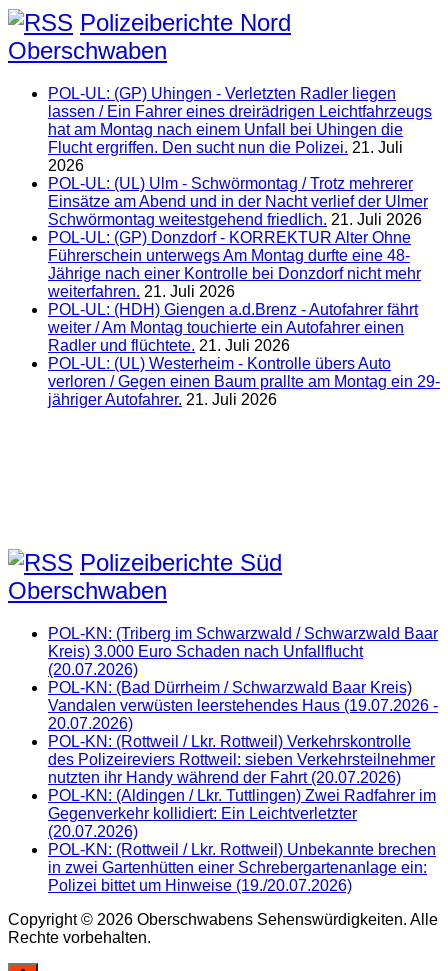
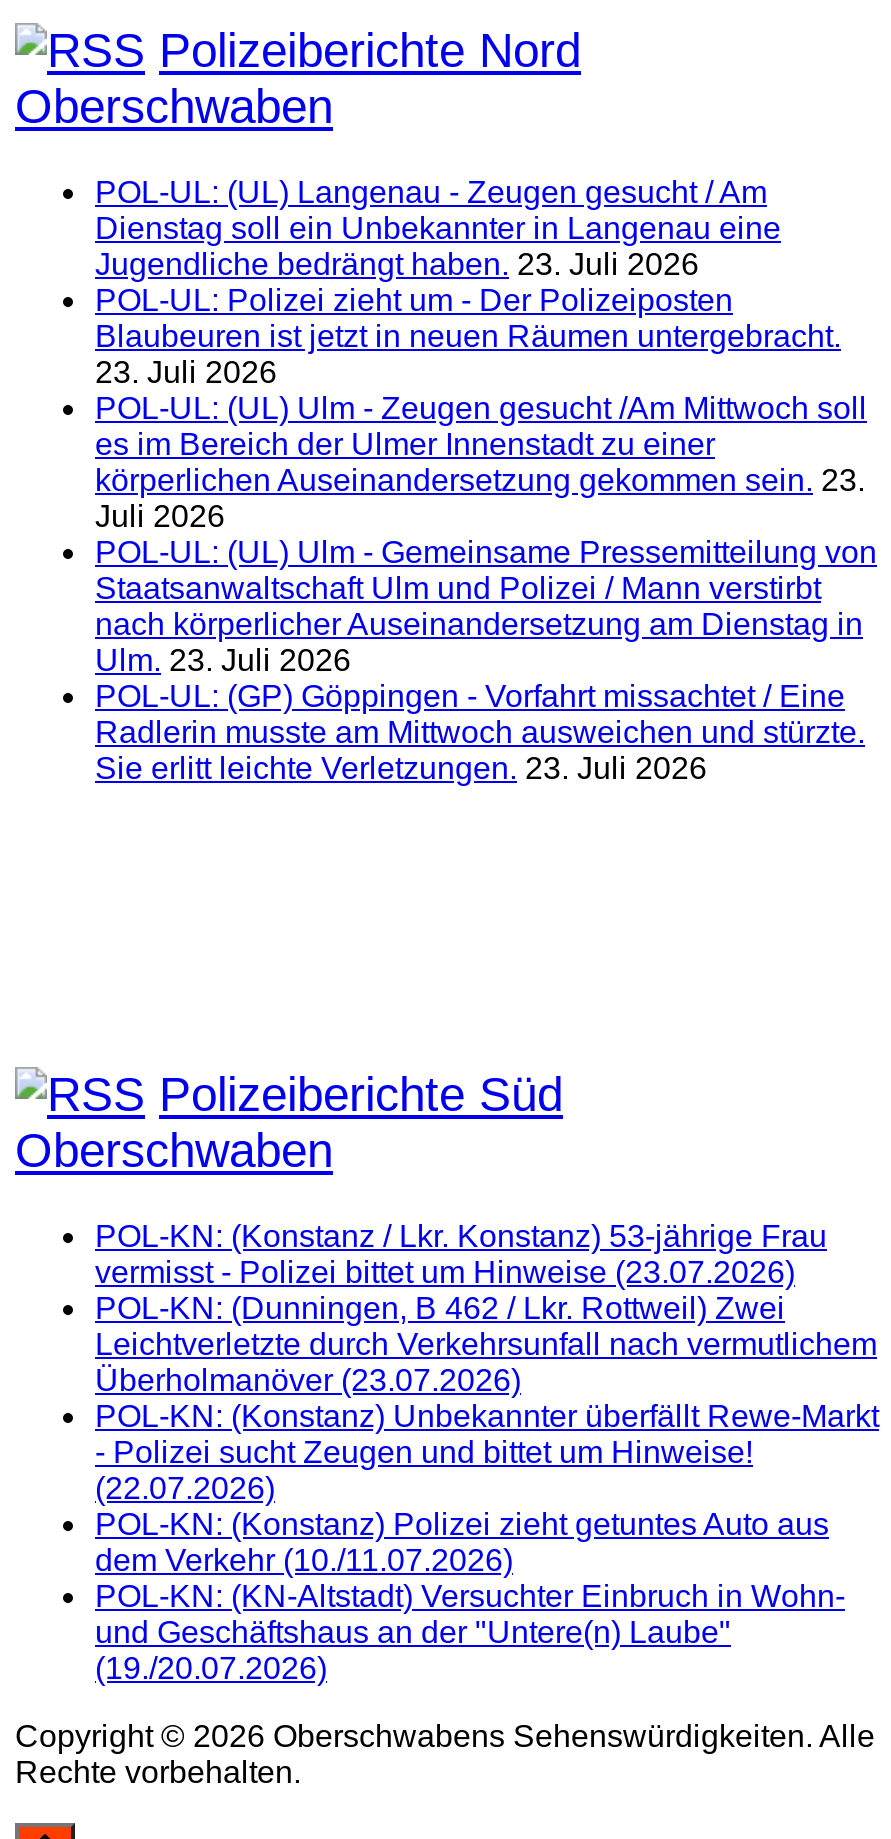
- POL-UL: (GP) Uhingen - Verletzten Radler liegen
- lassen / Ein Fahrer eines dreirädrigen Leichtfahrzeugs
- hat am Montag nach einem Unfall bei Uhingen die
- Flucht ergriffen. Den sucht nun die Polizei. 21. Juli
- 2026
- POL-UL: (UL) Ulm - Schwörmontag / Trotz mehrerer
- Einsätze am Abend und in der Nacht verlief der Ulmer
- Schwörmontag weitestgehend friedlich. 21. Juli 2026
- POL-UL: (GP) Donzdorf - KORREKTUR Alter Ohne
- Führerschein unterwegs Am Montag durfte eine 48-
- Jährige nach einer Kontrolle bei Donzdorf nicht mehr
- weiterfahren. 21. Juli 2026
- POL-UL: (HDH) Giengen a.d.Brenz - Autofahrer fährt
- weiter / Am Montag touchierte ein Autofahrer einen
- Radler und flüchtete. 21. Juli 2026
- POL-UL: (UL) Westerheim - Kontrolle übers Auto
- verloren / Gegen einen Baum prallte am Montag ein 29-
- jähriger Autofahrer. 21. Juli 2026
+ POL-UL: (UL) Langenau - Zeugen gesucht / Am
+ Dienstag soll ein Unbekannter in Langenau eine
+ Jugendliche bedrängt haben. 23. Juli 2026
+ POL-UL: Polizei zieht um - Der Polizeiposten
+ Blaubeuren ist jetzt in neuen Räumen untergebracht.
+ 23. Juli 2026
+ POL-UL: (UL) Ulm - Zeugen gesucht /Am Mittwoch soll
+ es im Bereich der Ulmer Innenstadt zu einer
+ körperlichen Auseinandersetzung gekommen sein. 23.
+ Juli 2026
+ POL-UL: (UL) Ulm - Gemeinsame Pressemitteilung von
+ Staatsanwaltschaft Ulm und Polizei / Mann verstirbt
+ nach körperlicher Auseinandersetzung am Dienstag in
+ Ulm. 23. Juli 2026
+ POL-UL: (GP) Göppingen - Vorfahrt missachtet / Eine
+ Radlerin musste am Mittwoch ausweichen und stürzte.
+ Sie erlitt leichte Verletzungen. 23. Juli 2026

- POL-KN: (Triberg im Schwarzwald / Schwarzwald Baar
- Kreis) 3.000 Euro Schaden nach Unfallflucht
- (20.07.2026)
- POL-KN: (Bad Dürrheim / Schwarzwald Baar Kreis)
- Vandalen verwüsten leerstehendes Haus (19.07.2026 -
- 20.07.2026)
- POL-KN: (Rottweil / Lkr. Rottweil) Verkehrskontrolle
- des Polizeireviers Rottweil: sieben Verkehrsteilnehmer
- nutzten ihr Handy während der Fahrt (20.07.2026)
- POL-KN: (Aldingen / Lkr. Tuttlingen) Zwei Radfahrer im
- Gegenverkehr kollidiert: Ein Leichtverletzter
- (20.07.2026)
- POL-KN: (Rottweil / Lkr. Rottweil) Unbekannte brechen
- in zwei Gartenhütten einer Schrebergartenanlage ein:
- Polizei bittet um Hinweise (19./20.07.2026)
+ POL-KN: (Konstanz / Lkr. Konstanz) 53-jährige Frau
+ vermisst - Polizei bittet um Hinweise (23.07.2026)
+ POL-KN: (Dunningen, B 462 / Lkr. Rottweil) Zwei
+ Leichtverletzte durch Verkehrsunfall nach vermutlichem
+ Überholmanöver (23.07.2026)
+ POL-KN: (Konstanz) Unbekannter überfällt Rewe-Markt
+ - Polizei sucht Zeugen und bittet um Hinweise!
+ (22.07.2026)
+ POL-KN: (Konstanz) Polizei zieht getuntes Auto aus
+ dem Verkehr (10./11.07.2026)
+ POL-KN: (KN-Altstadt) Versuchter Einbruch in Wohn-
+ und Geschäftshaus an der "Untere(n) Laube"
+ (19./20.07.2026)
